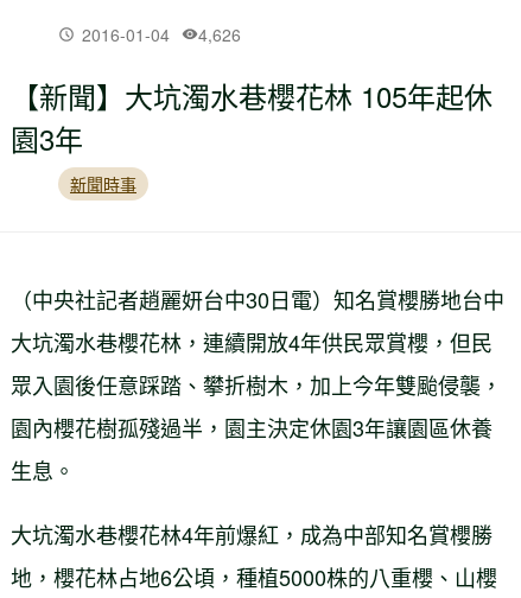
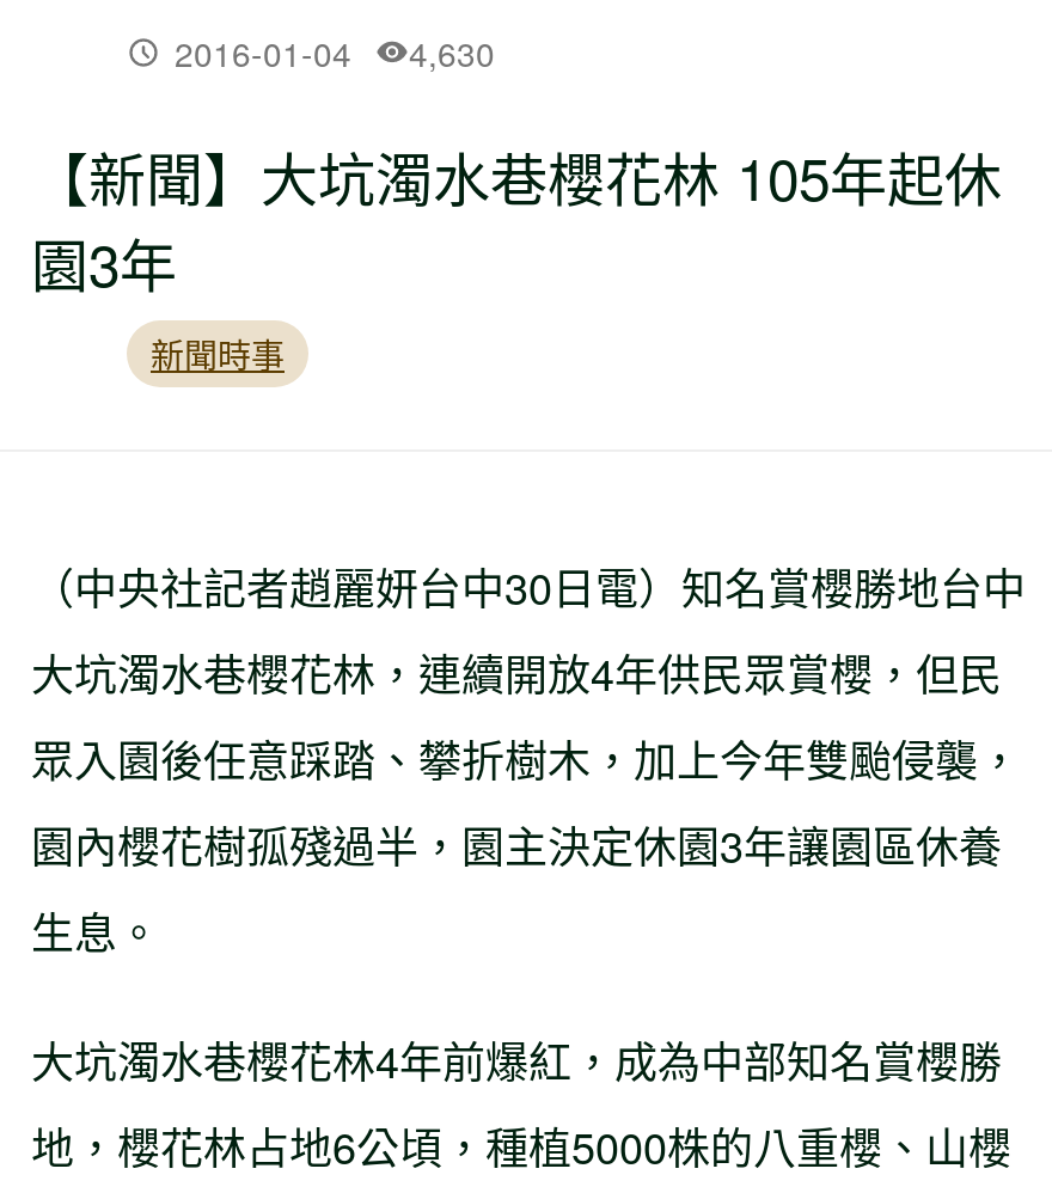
- 4,626
+ 4,630
